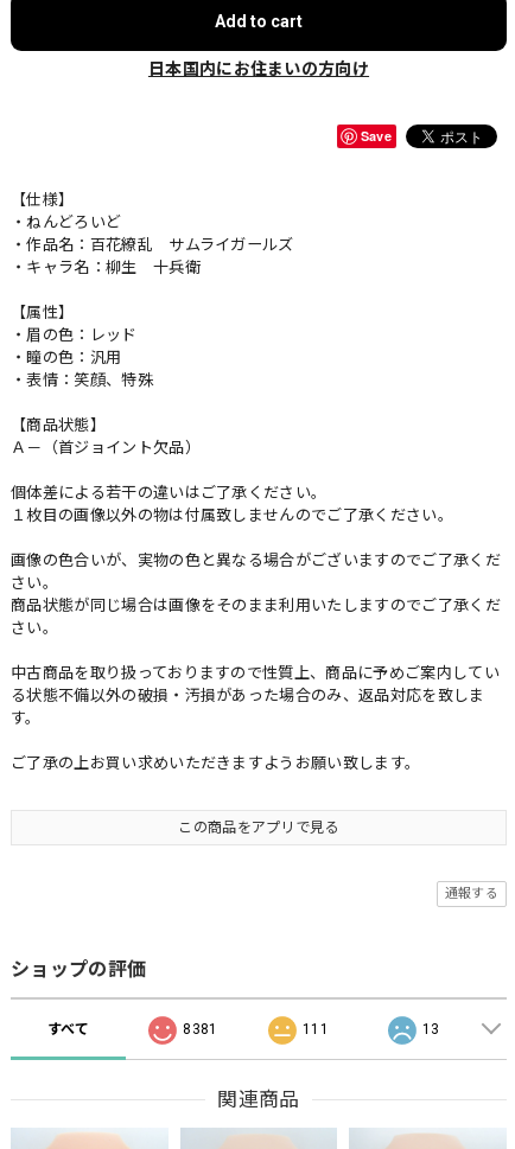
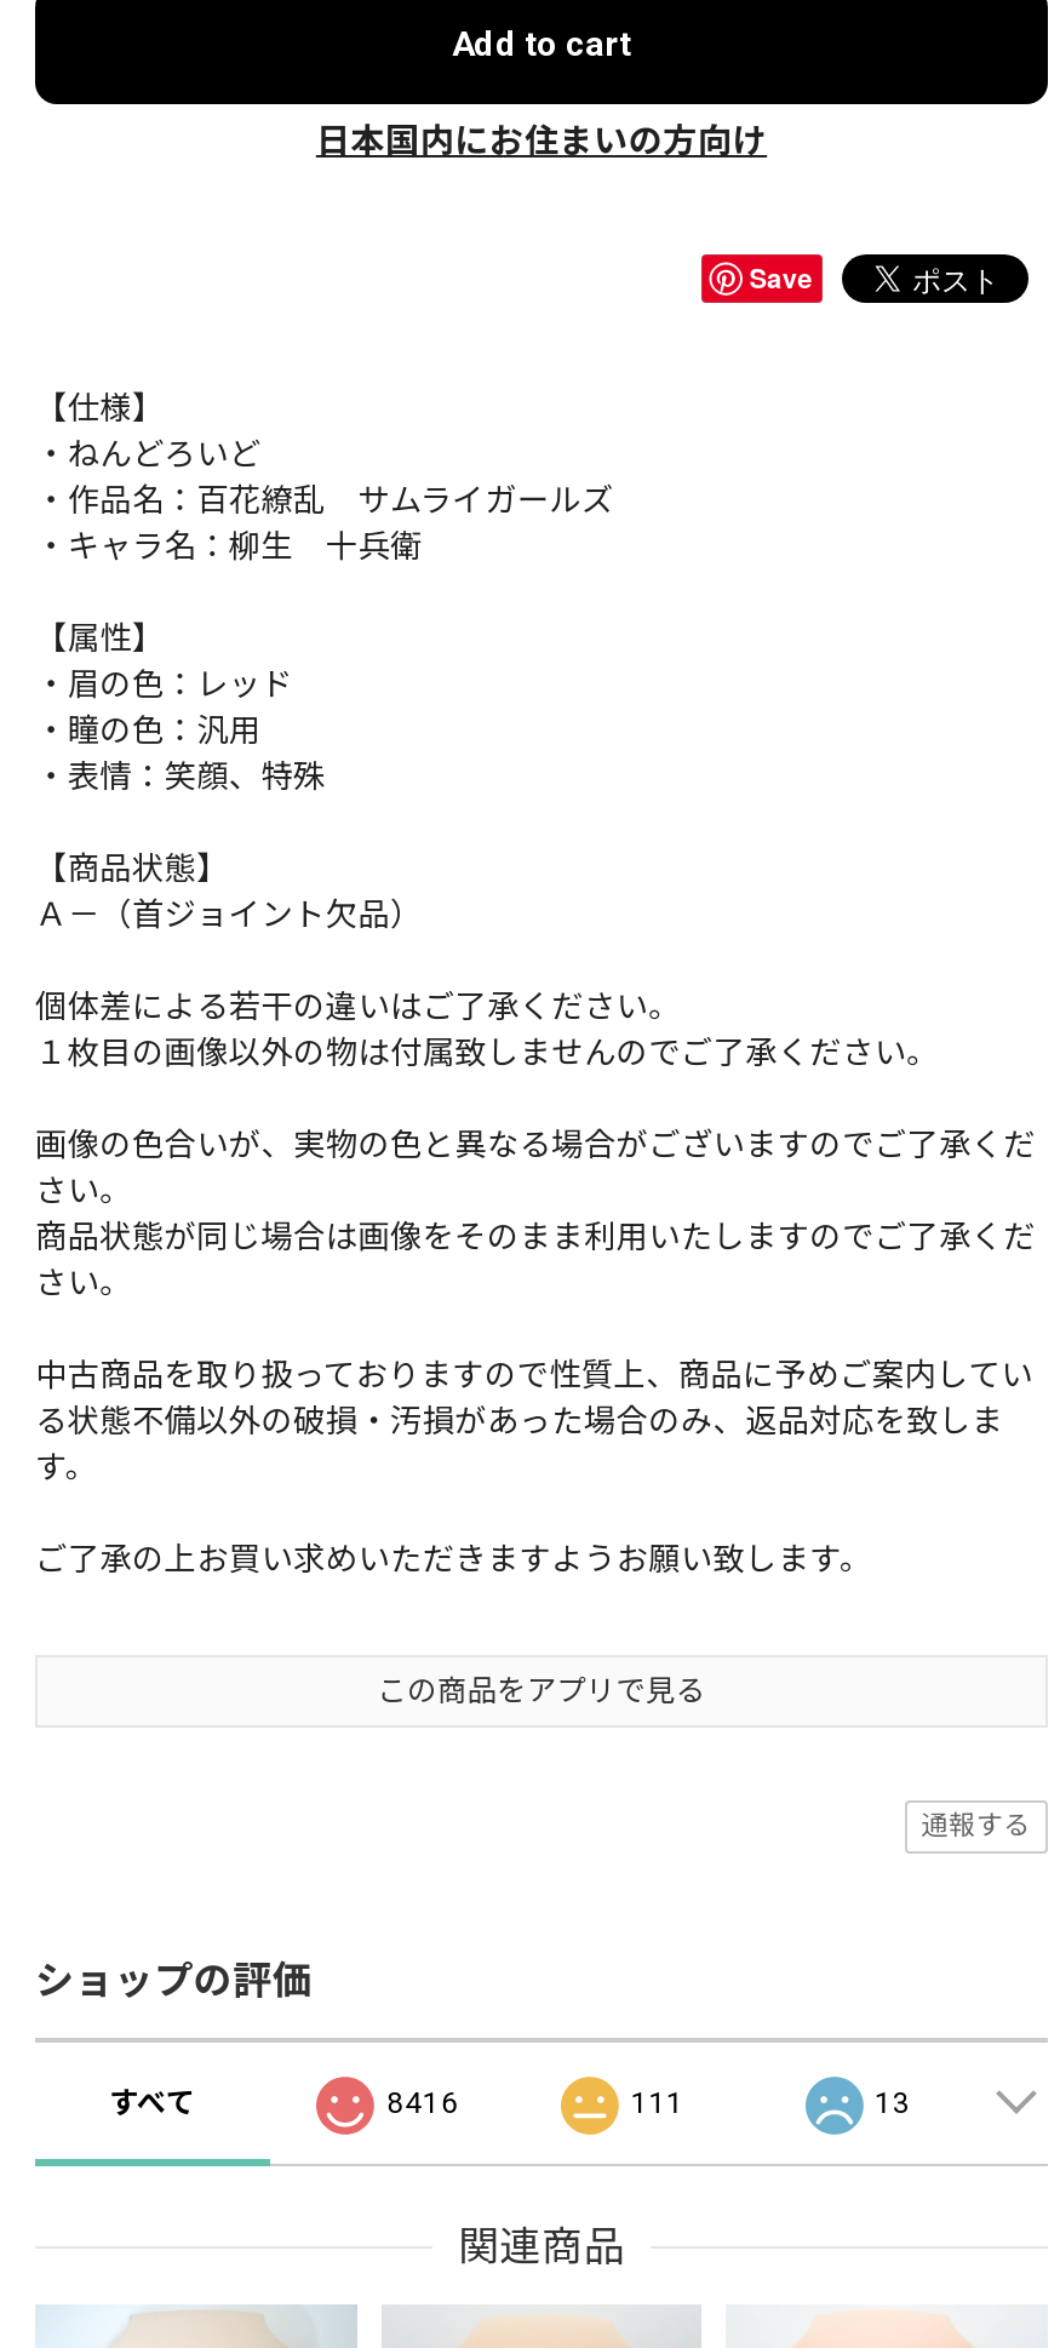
- 8381
+ 8416
